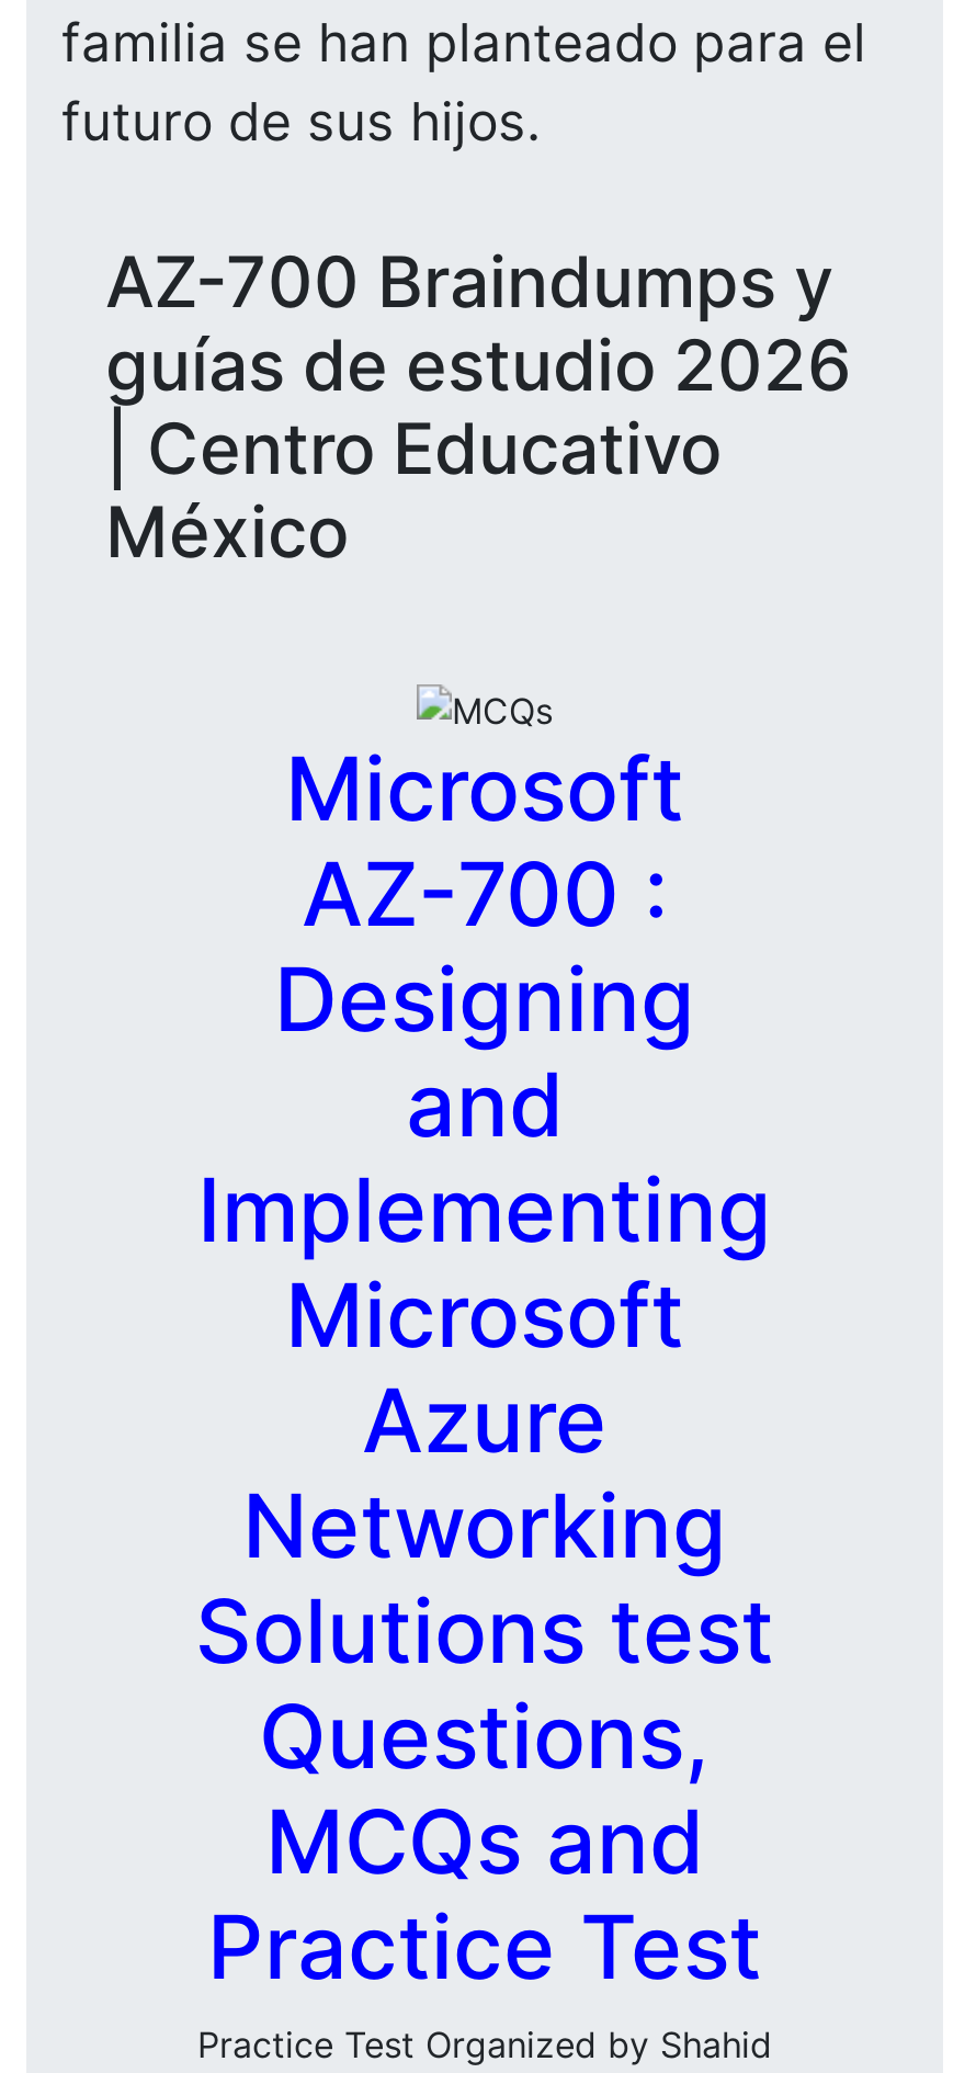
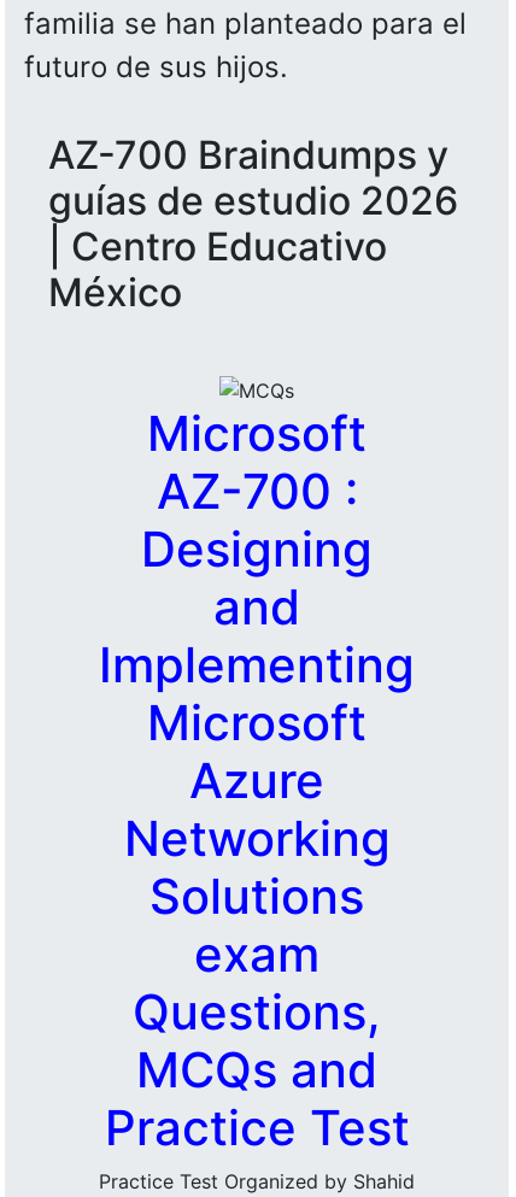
- Solutions test
+ Solutions
+ exam
